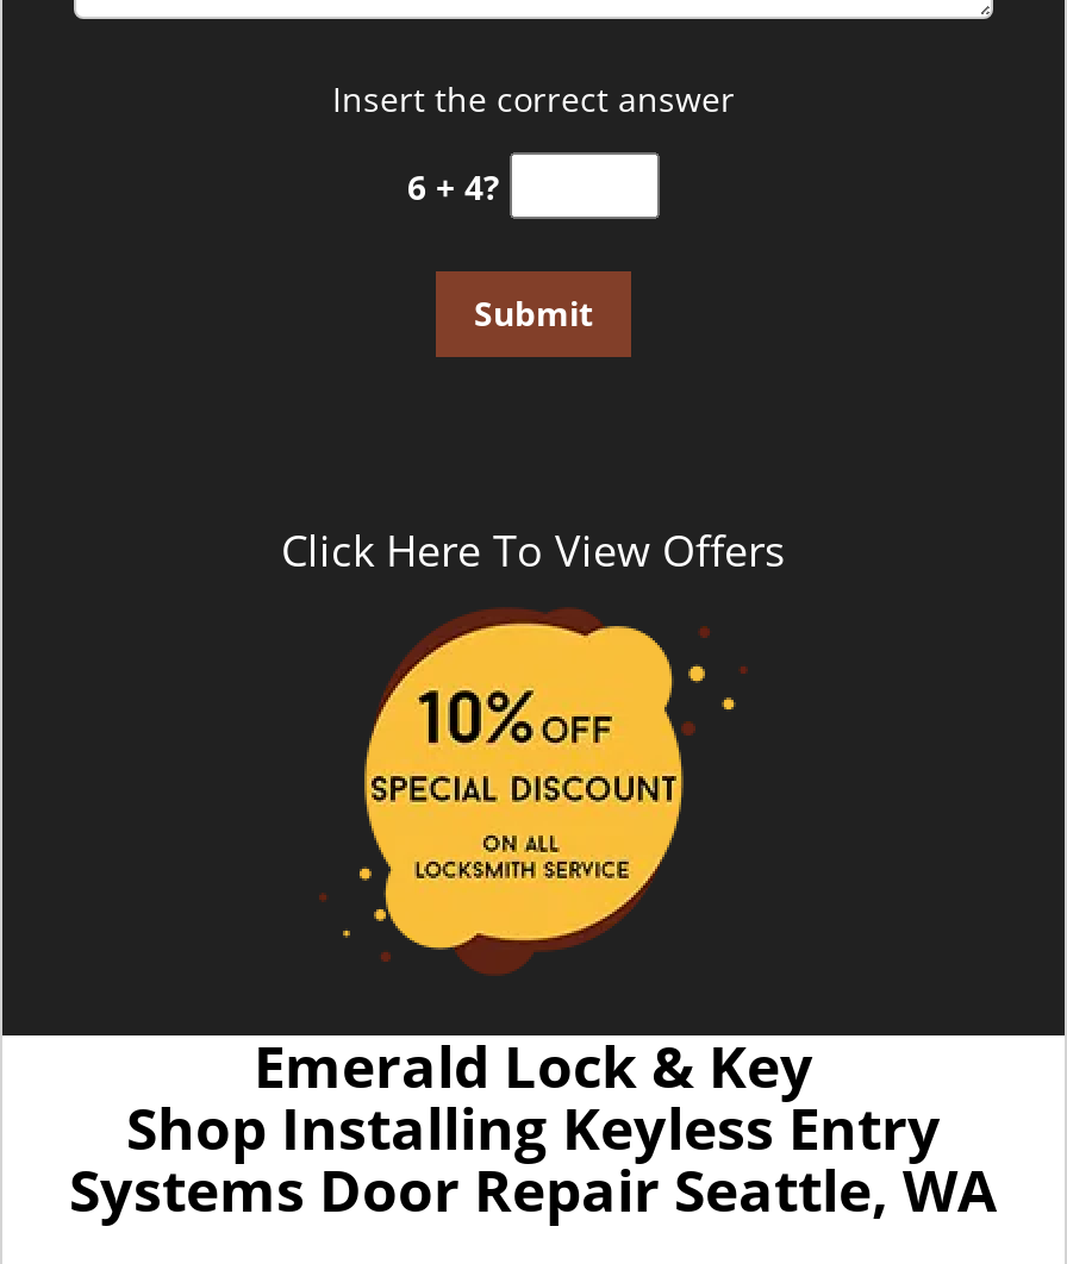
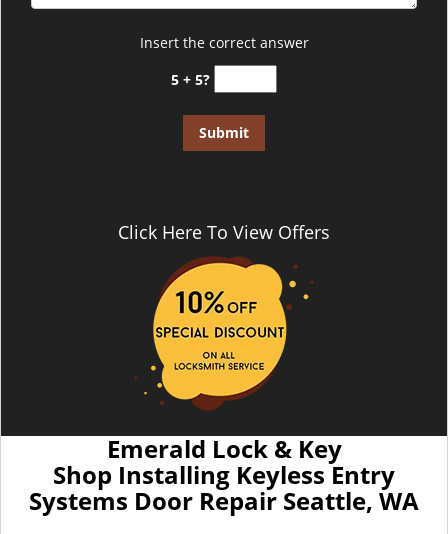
- 6 + 4?
+ 5 + 5?
